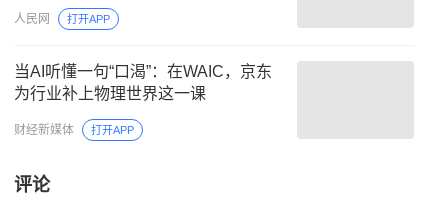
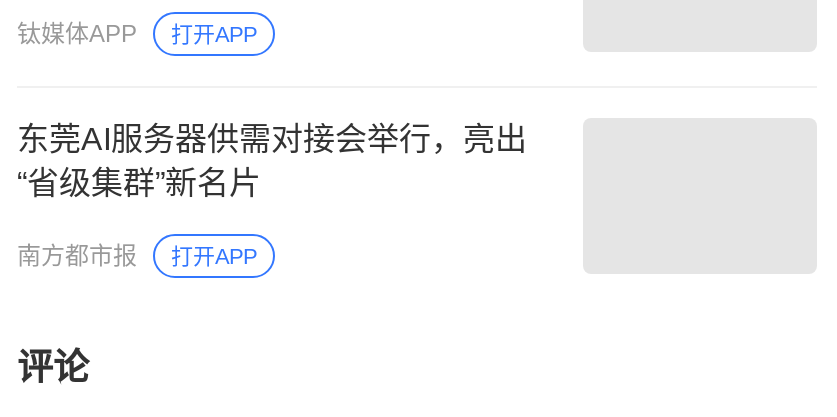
- 人民网
+ 钛媒体APP

- 当AI听懂一句“口渴”：在WAIC，京东
- 为行业补上物理世界这一课
+ 东莞AI服务器供需对接会举行，亮出
+ “省级集群”新名片

- 财经新媒体
+ 南方都市报
